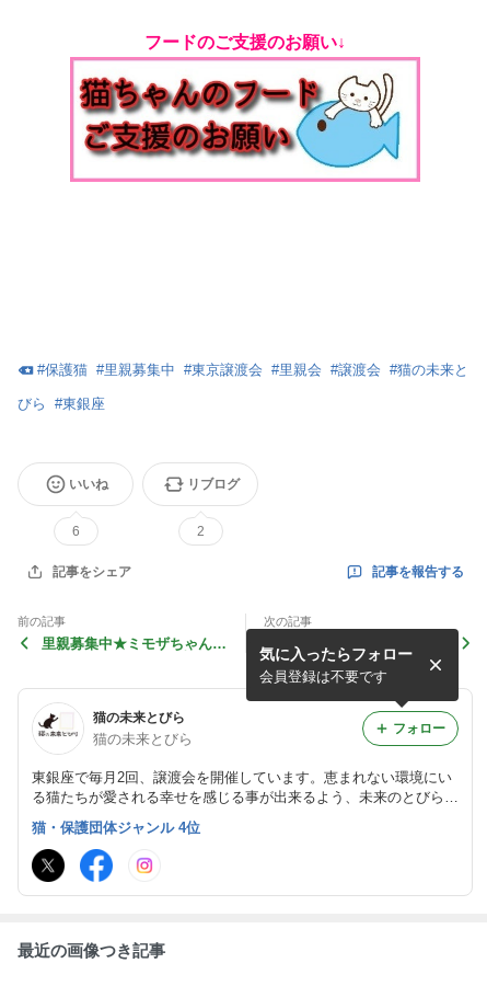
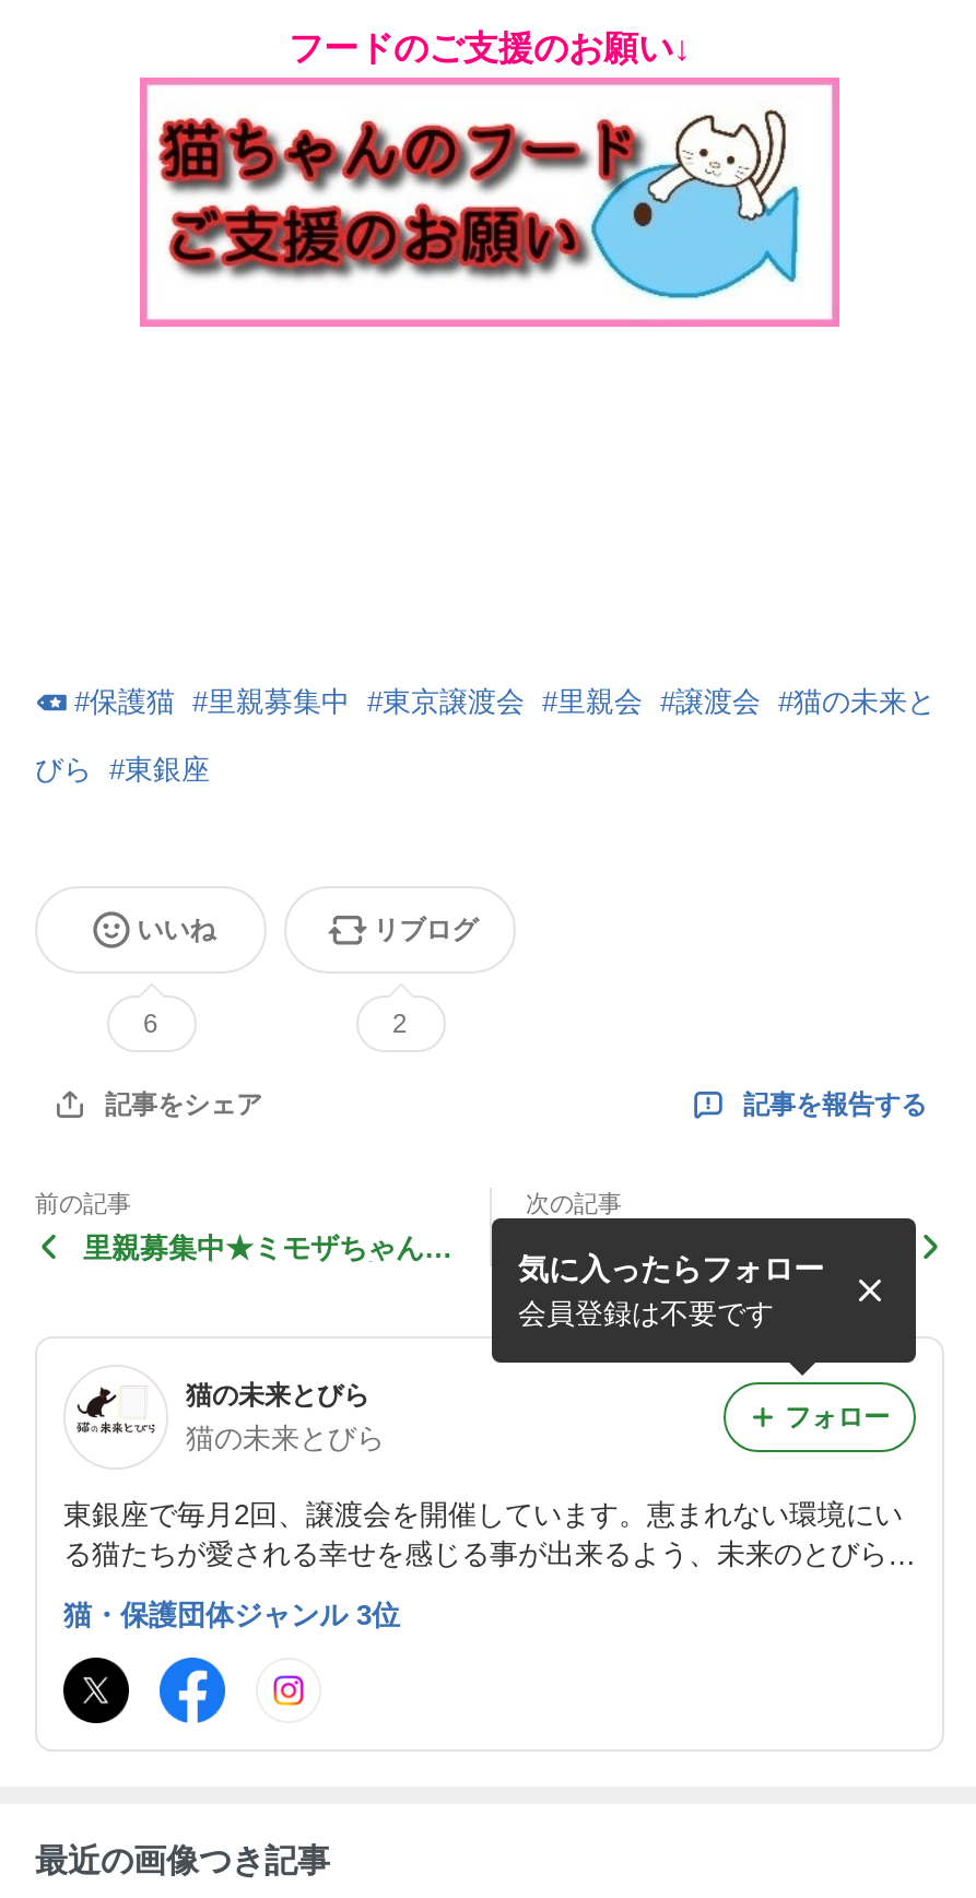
- 猫・保護団体ジャンル 4位
+ 猫・保護団体ジャンル 3位
